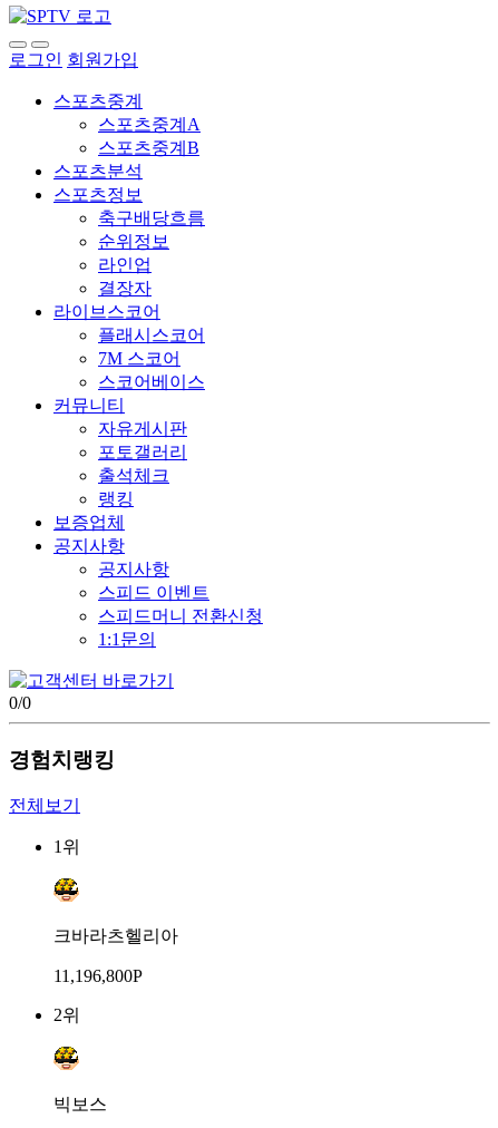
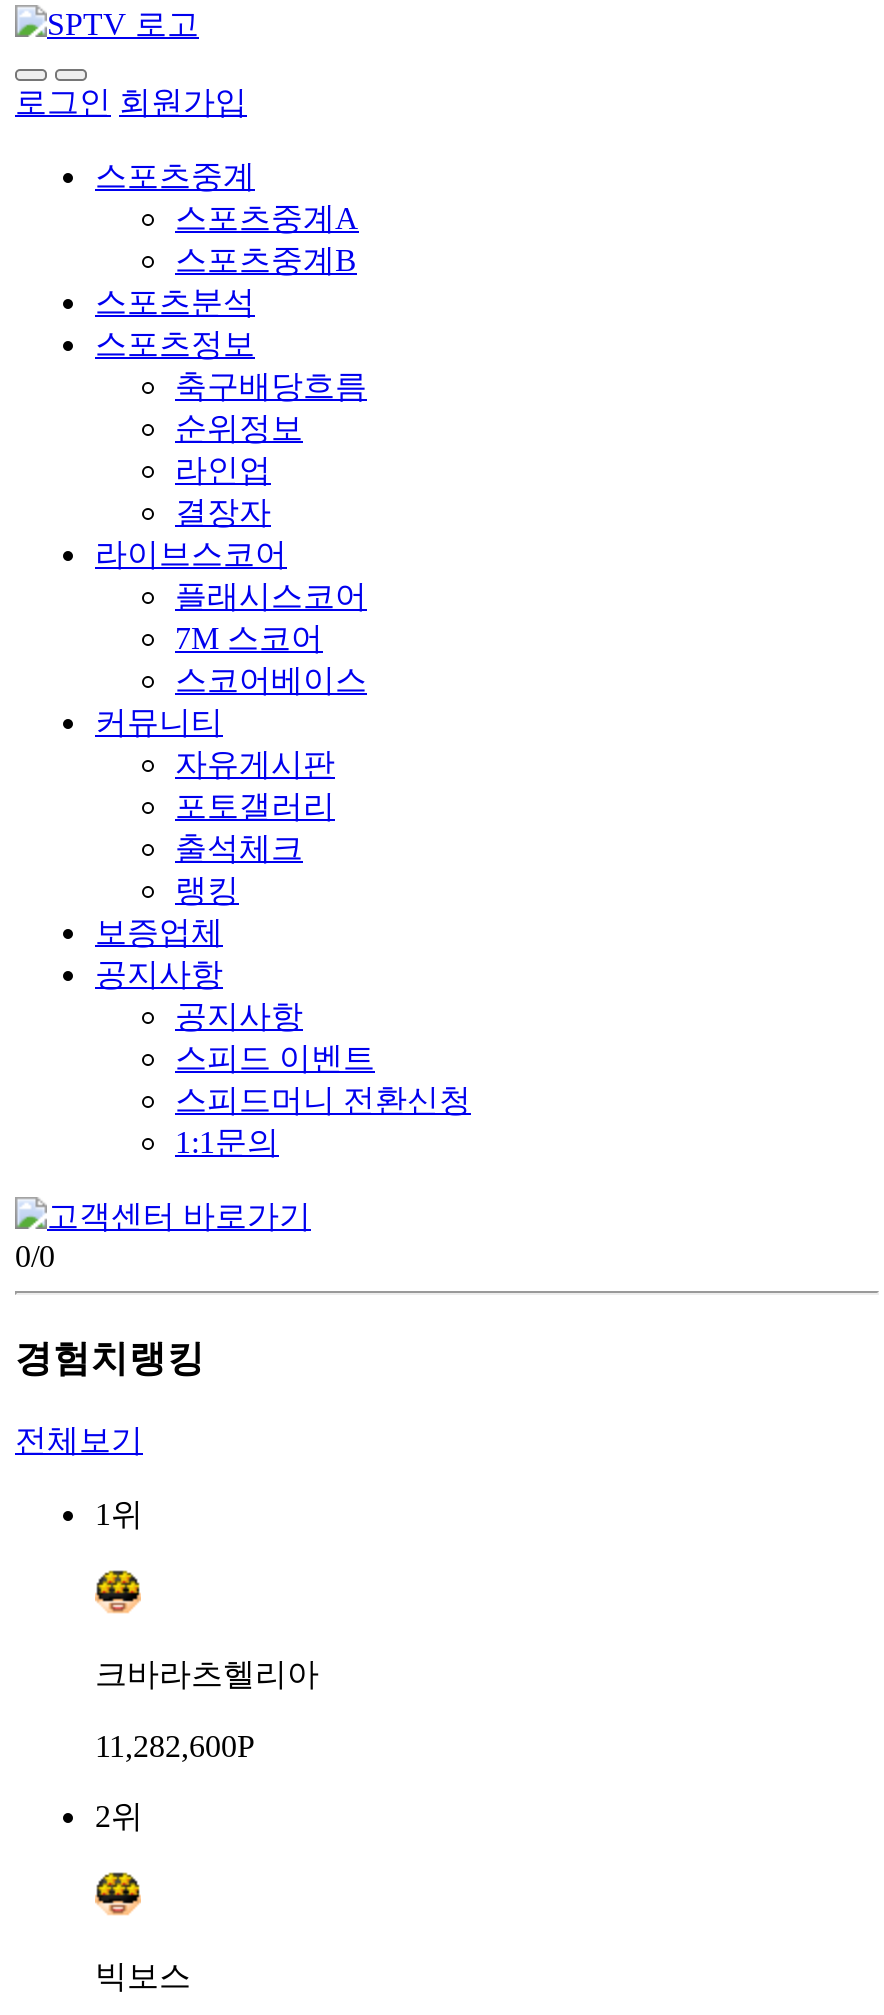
- 11,196,800P
+ 11,282,600P
